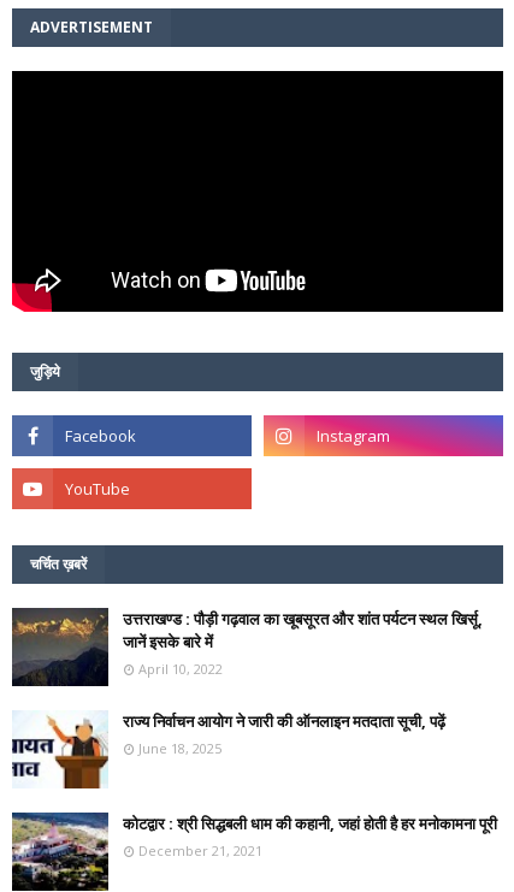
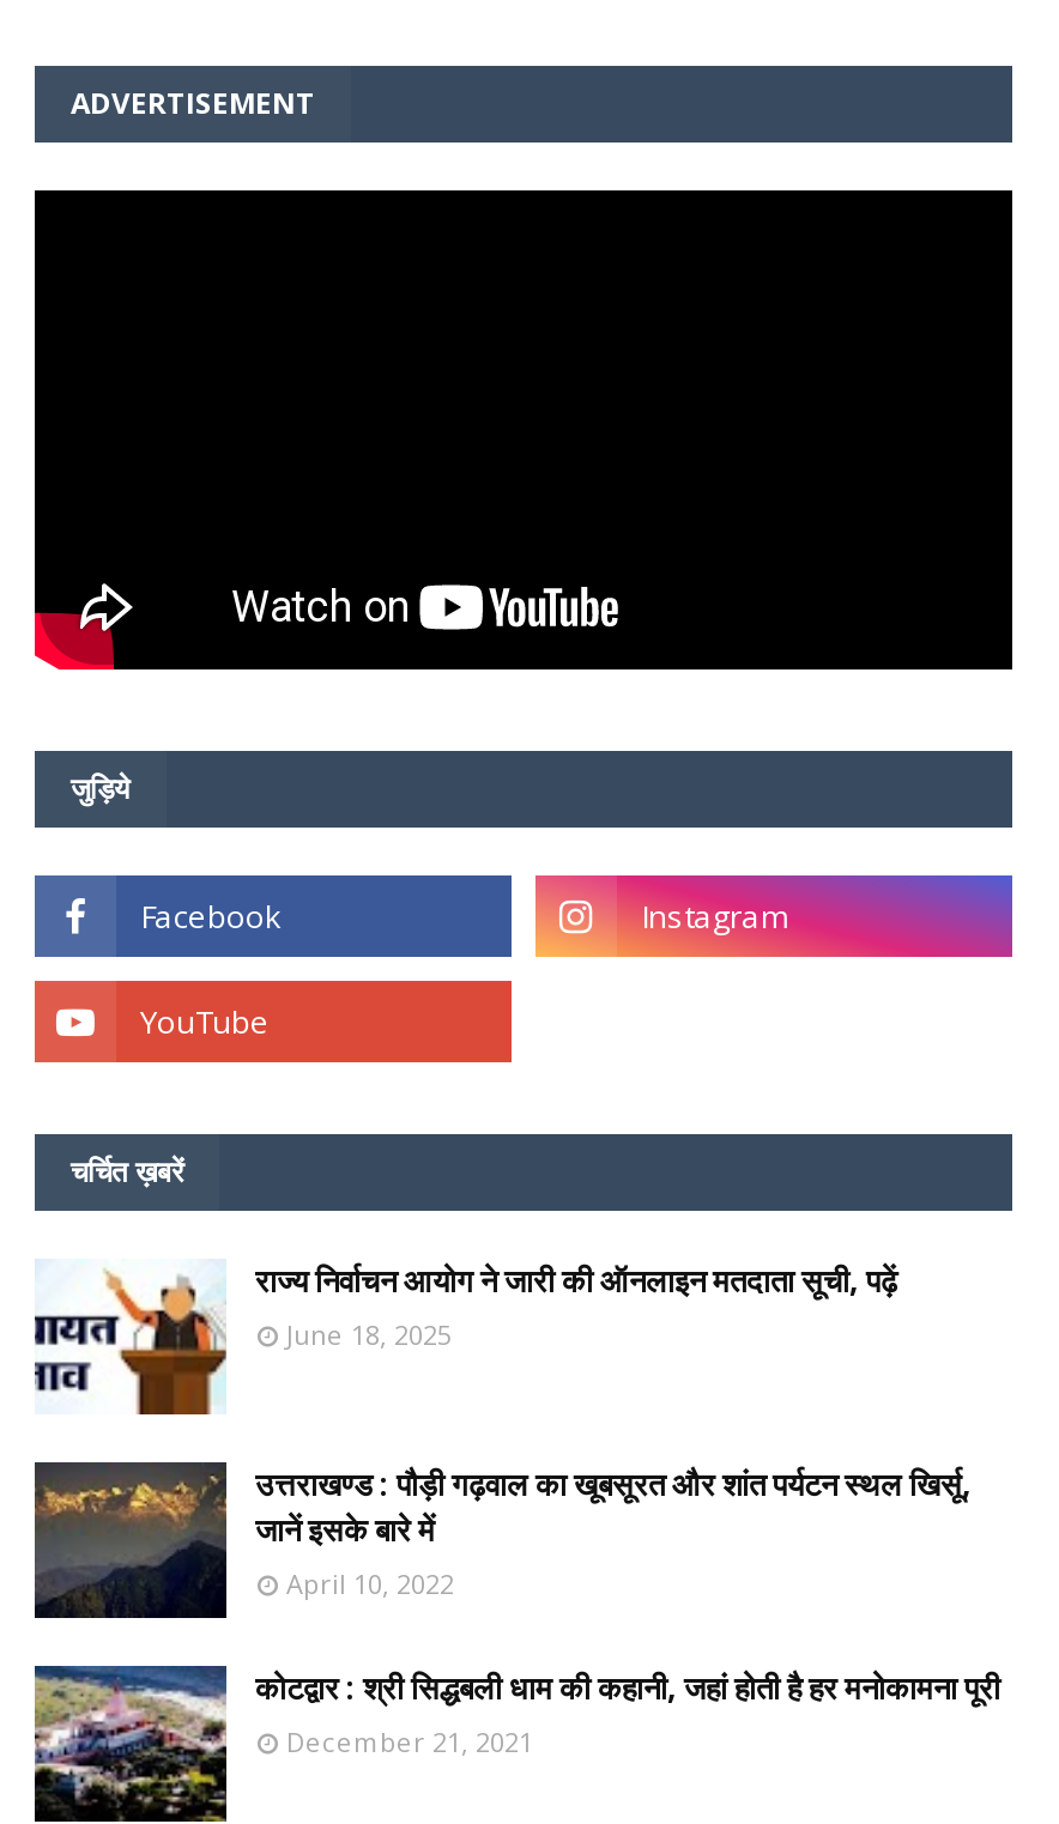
moved down: [image] | उत्तराखण्ड : पौड़ी गढ़वाल का खूबसूरत और शांत पर्यटन स्थल खिर्सू, | जानें इसके बारे में | April 10, 2022

moved up: [image] | राज्य निर्वाचन आयोग ने जारी की ऑनलाइन मतदाता सूची, पढ़ें | June 18, 2025
